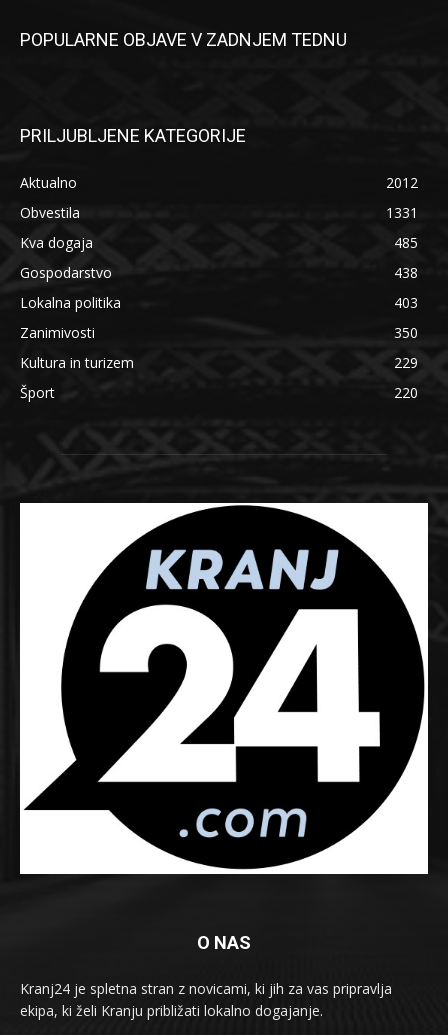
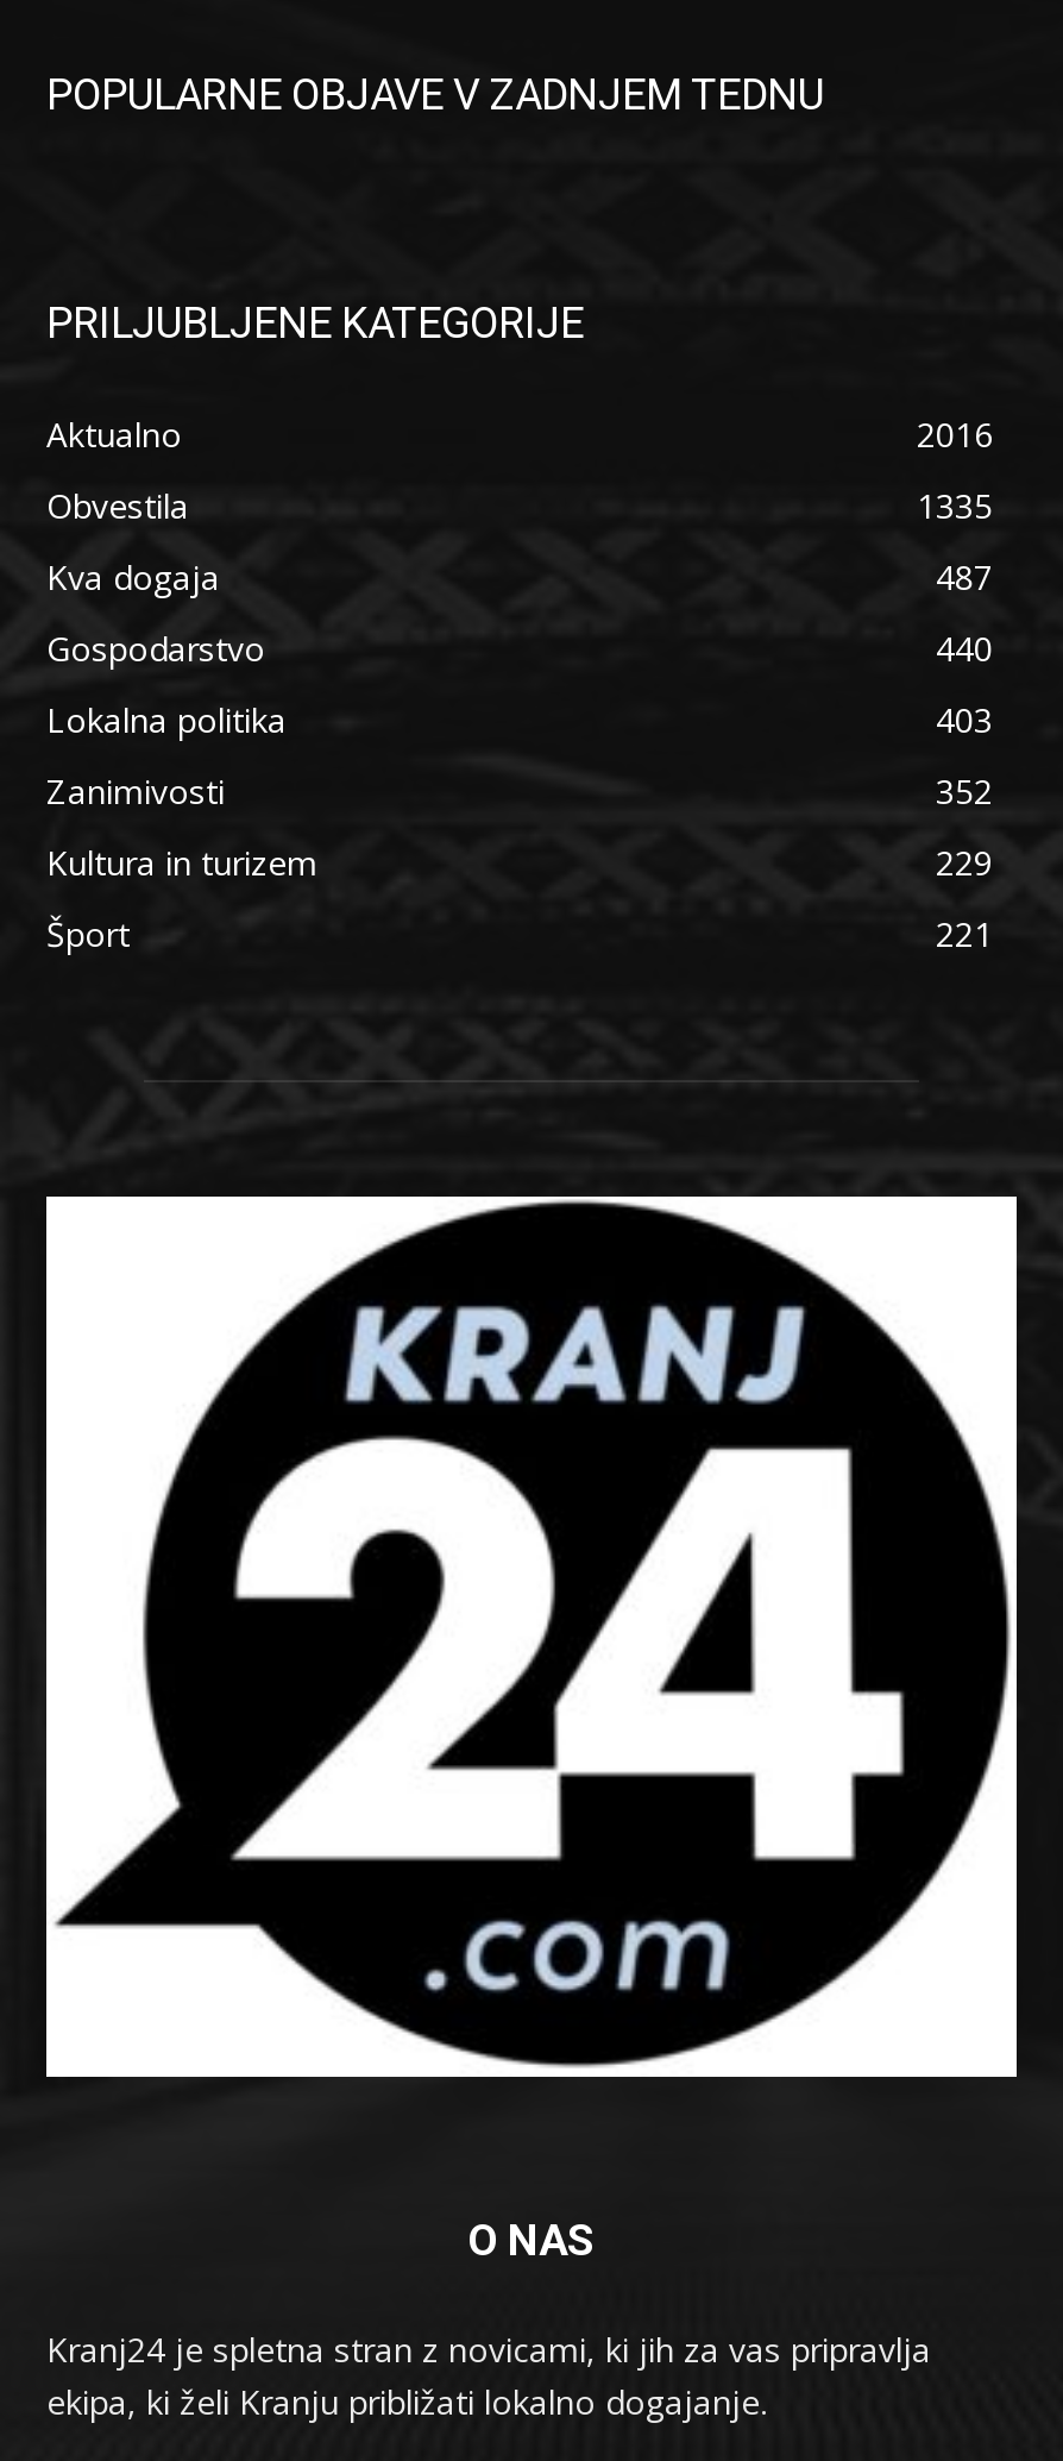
- 2012
+ 2016

- 1331
+ 1335

- 485
+ 487

- 438
+ 440

- 350
+ 352

- 220
+ 221
